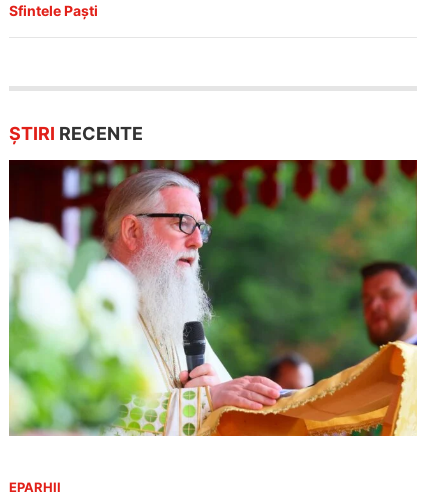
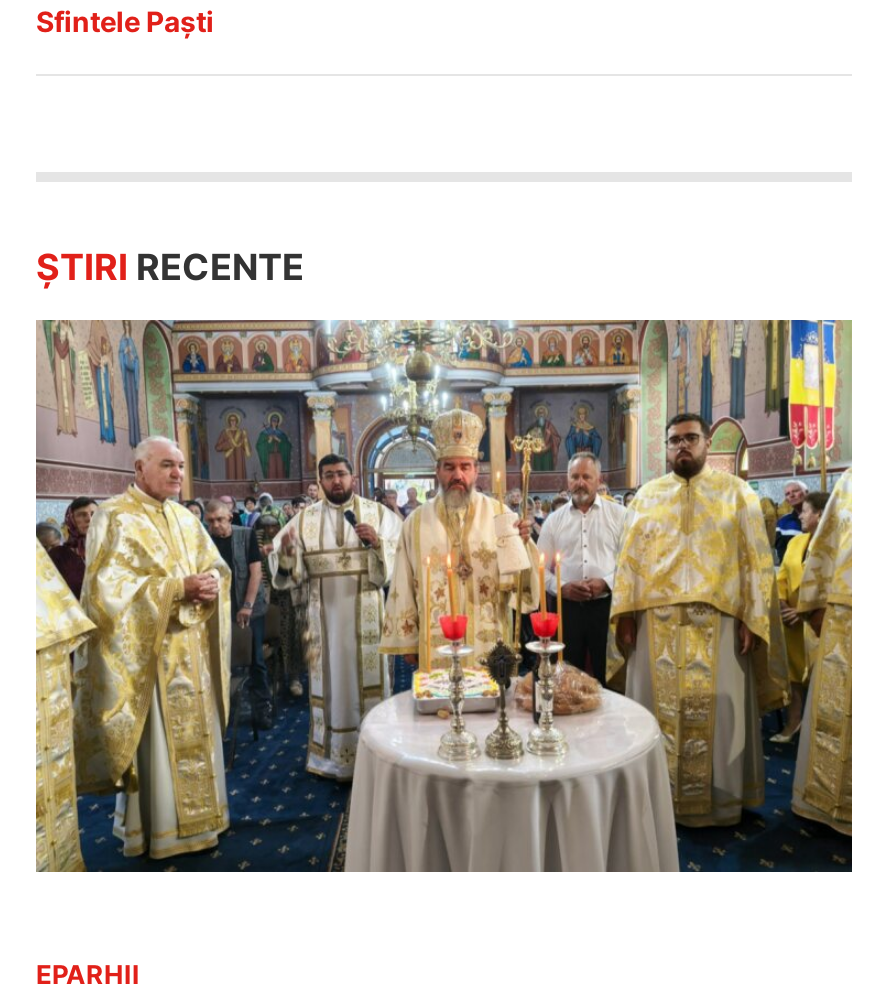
- [image]
+ [image]
